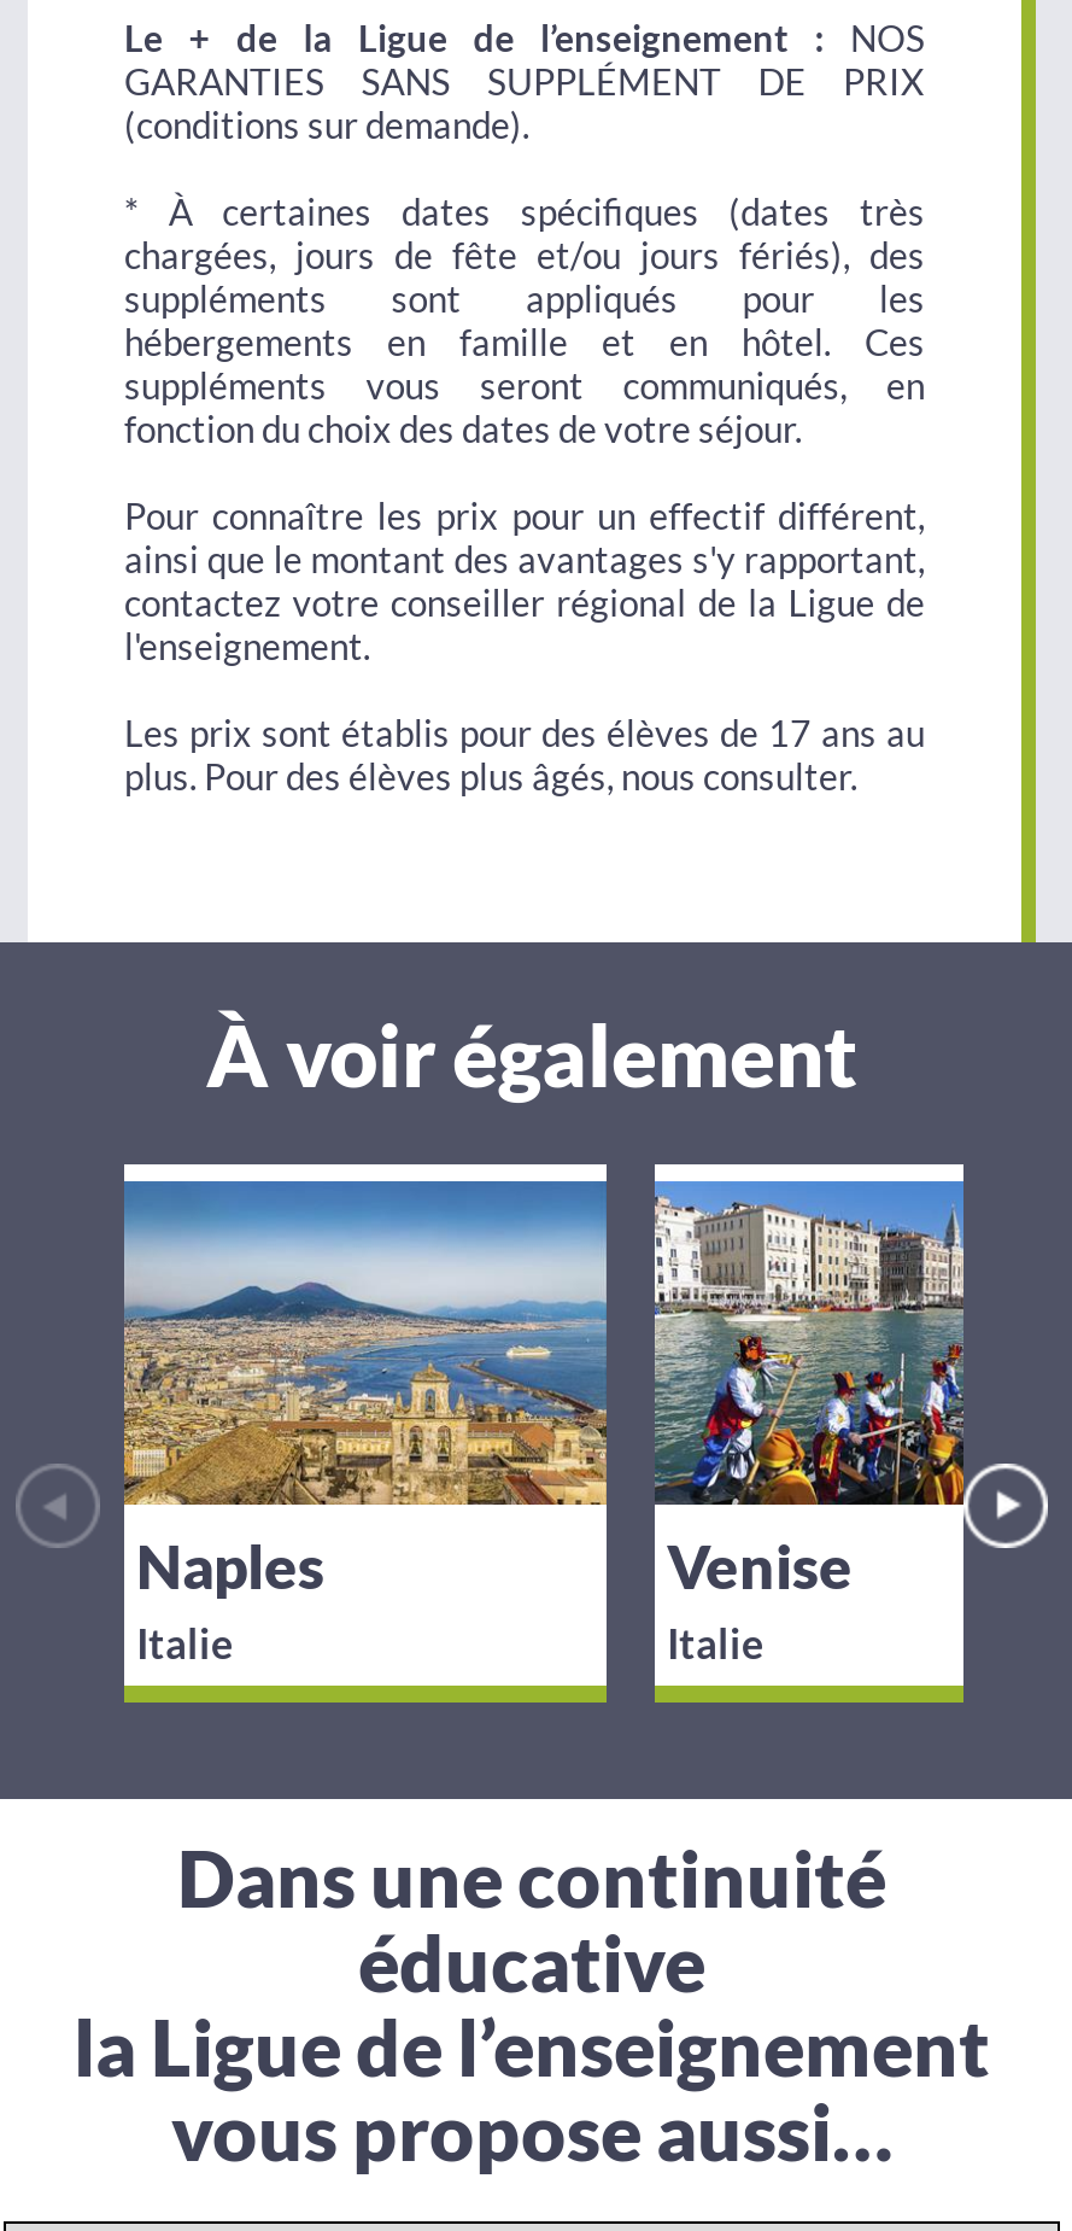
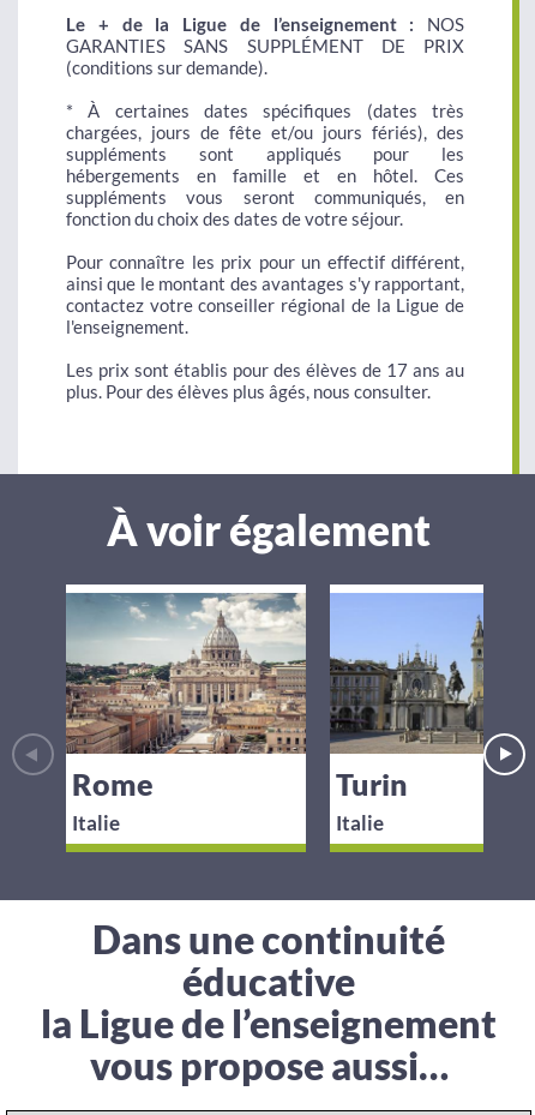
- [image]
- Naples
+ [image]
+ Rome

- [image]
- Venise
+ [image]
+ Turin
